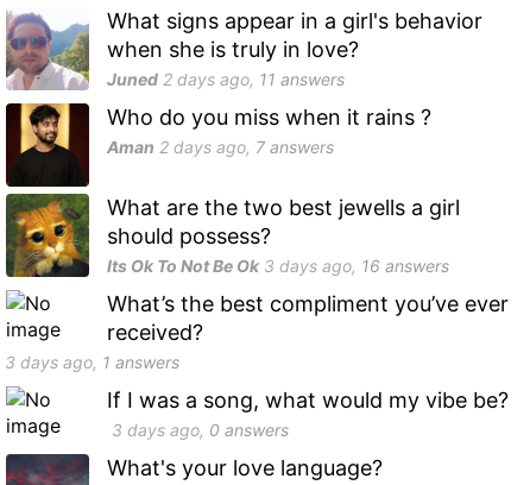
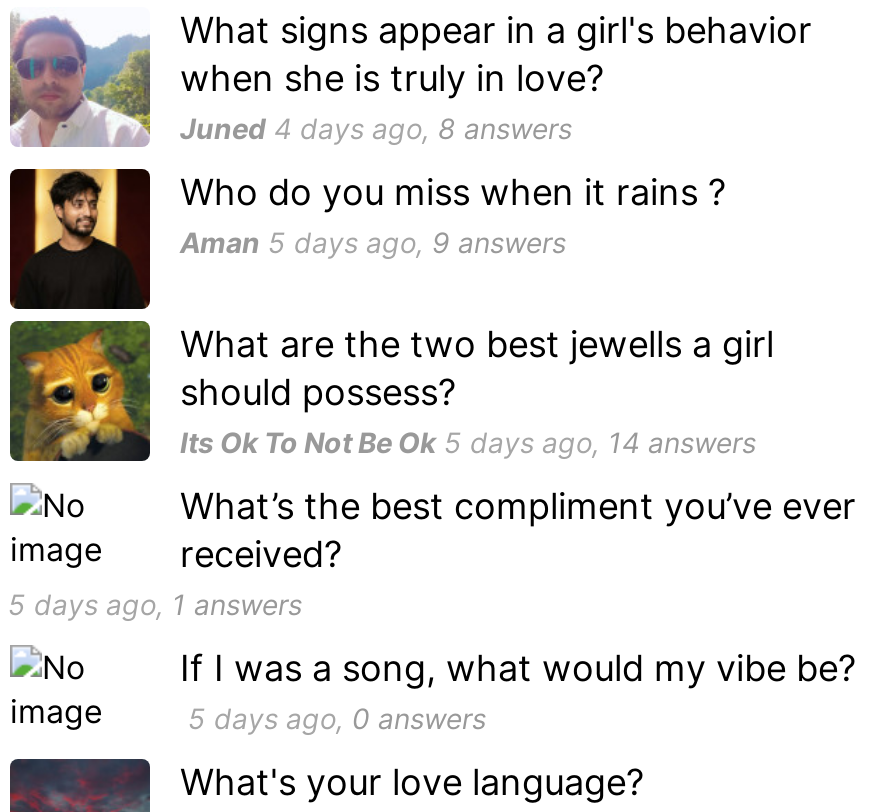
- Juned 2 days ago, 11 answers
+ Juned 4 days ago, 8 answers

- Aman 2 days ago, 7 answers
+ Aman 5 days ago, 9 answers

- Its Ok To Not Be Ok 3 days ago, 16 answers
+ Its Ok To Not Be Ok 5 days ago, 14 answers

- 3 days ago, 1 answers
+ 5 days ago, 1 answers

- 3 days ago, 0 answers
+ 5 days ago, 0 answers
